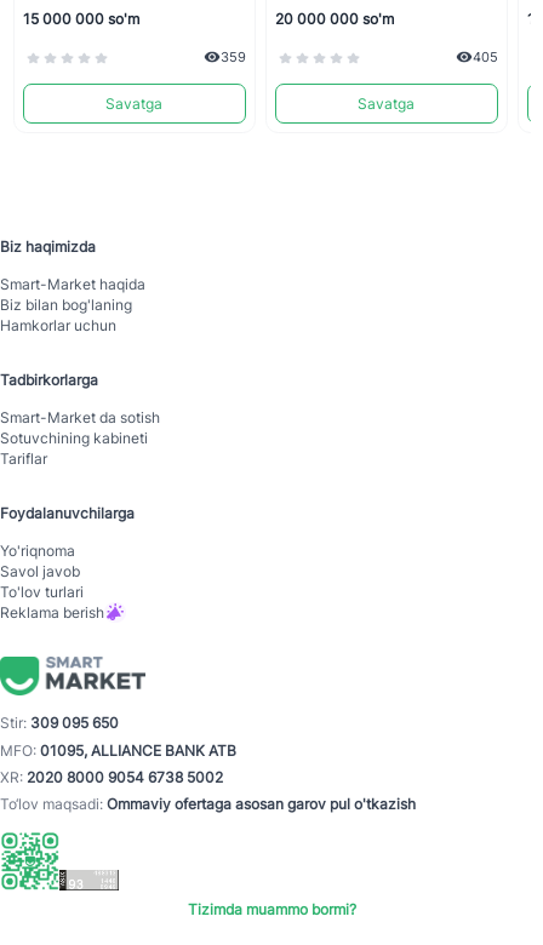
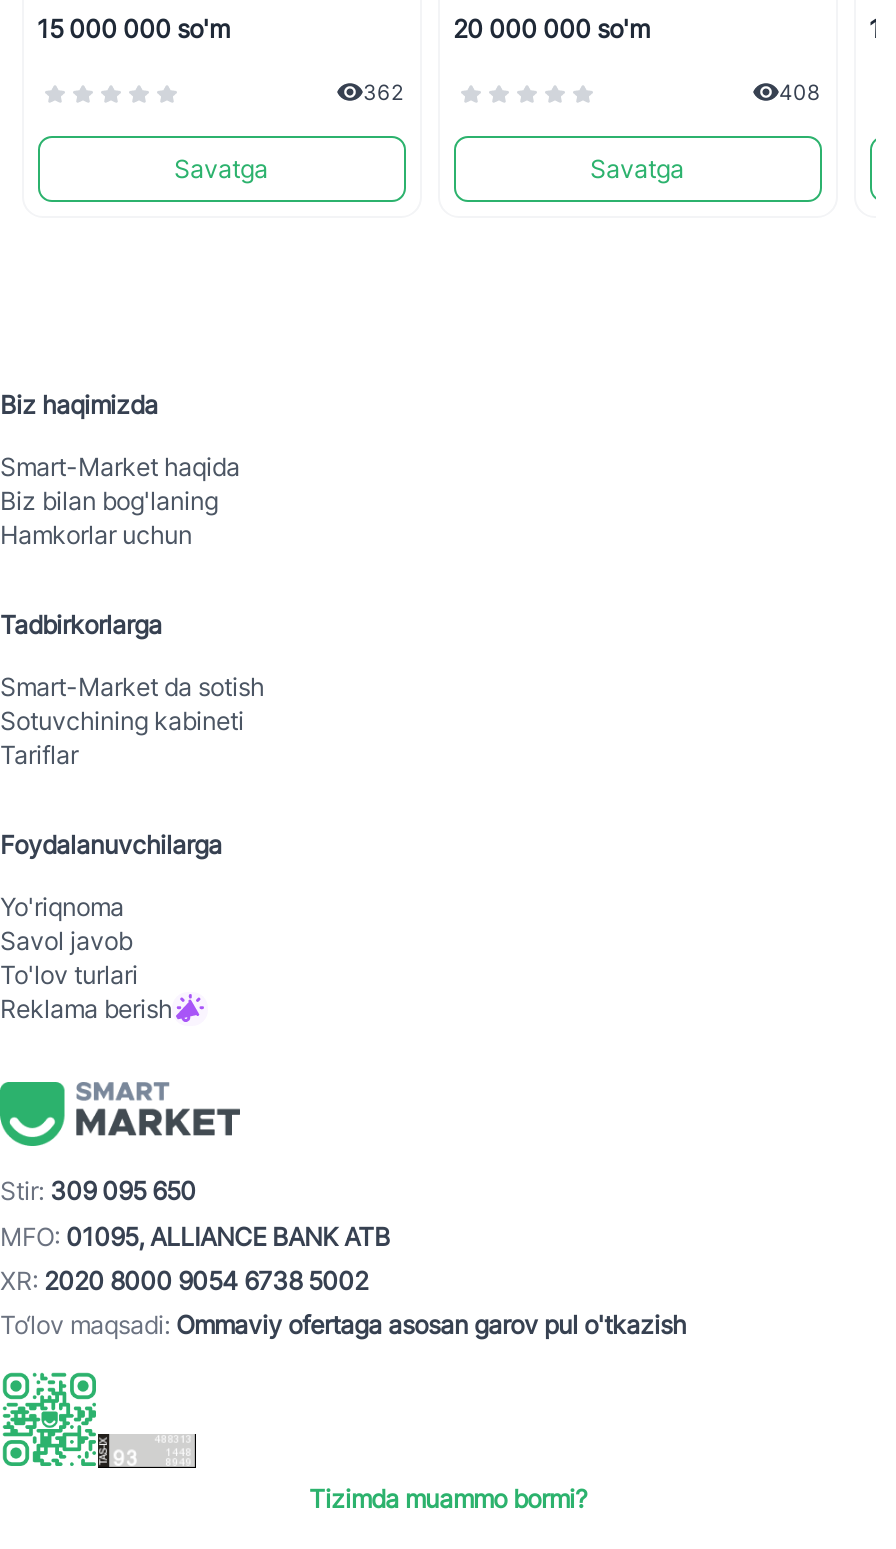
- 359
+ 362

- 405
+ 408
